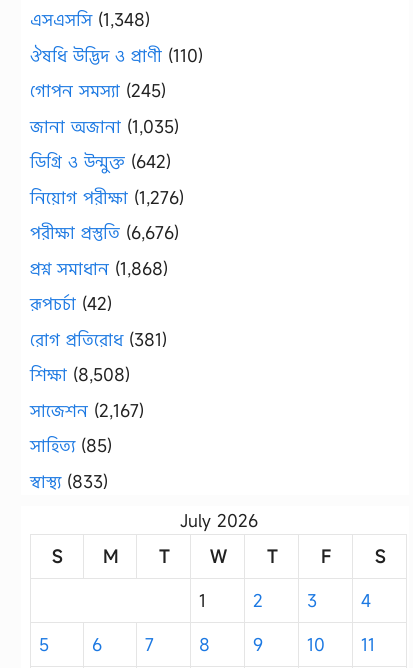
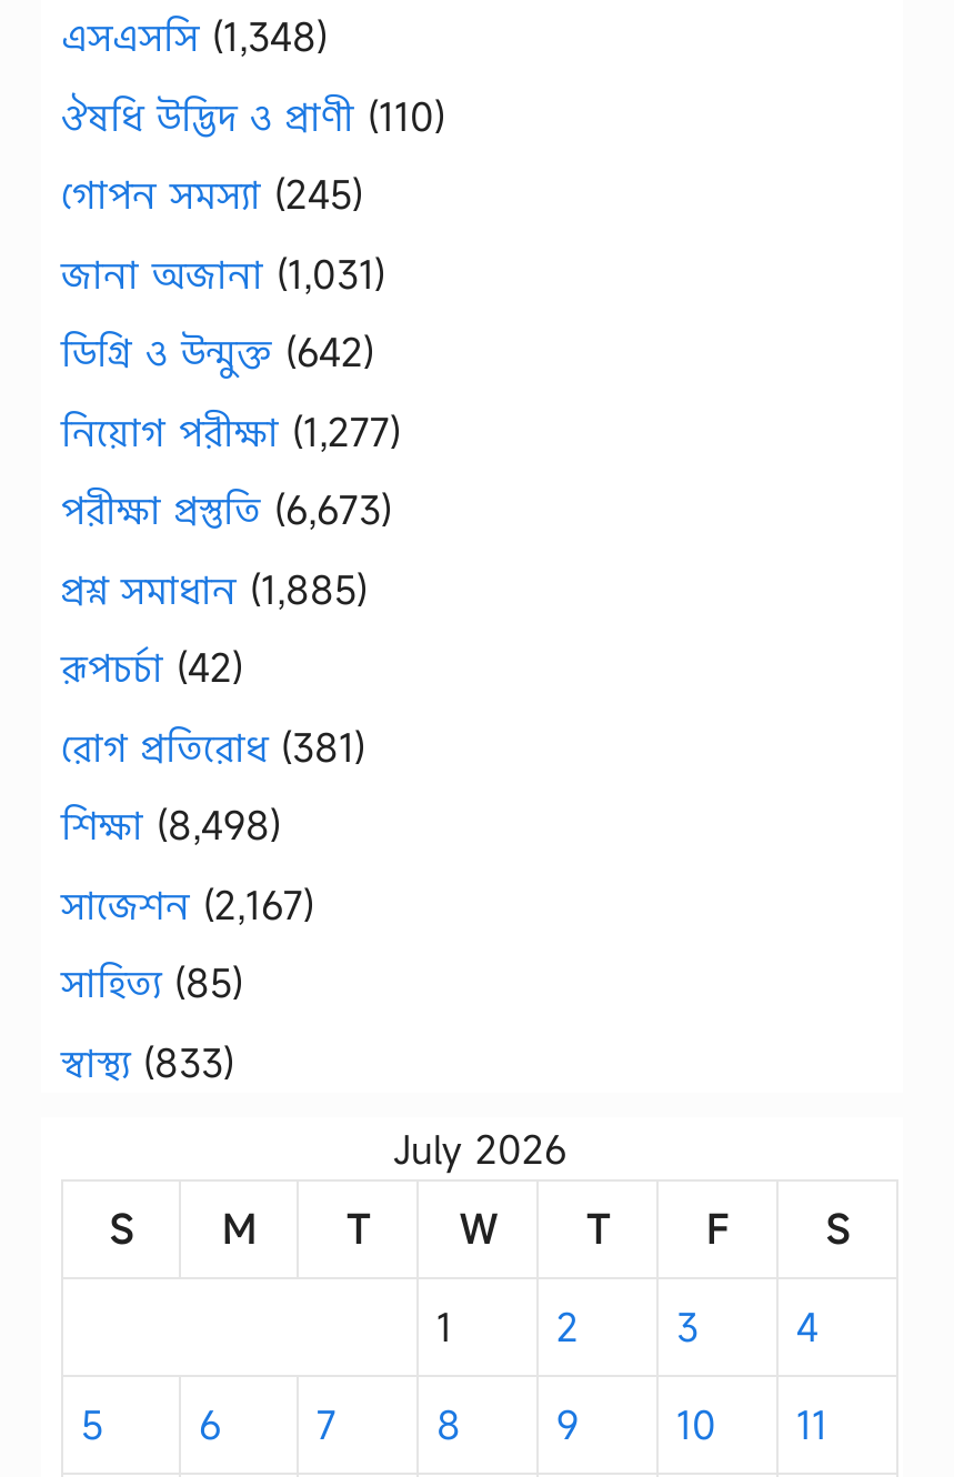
- জানা অজানা (1,035)
+ জানা অজানা (1,031)

- নিয়োগ পরীক্ষা (1,276)
+ নিয়োগ পরীক্ষা (1,277)

- পরীক্ষা প্রস্তুতি (6,676)
+ পরীক্ষা প্রস্তুতি (6,673)

- প্রশ্ন সমাধান (1,868)
+ প্রশ্ন সমাধান (1,885)

- শিক্ষা (8,508)
+ শিক্ষা (8,498)
